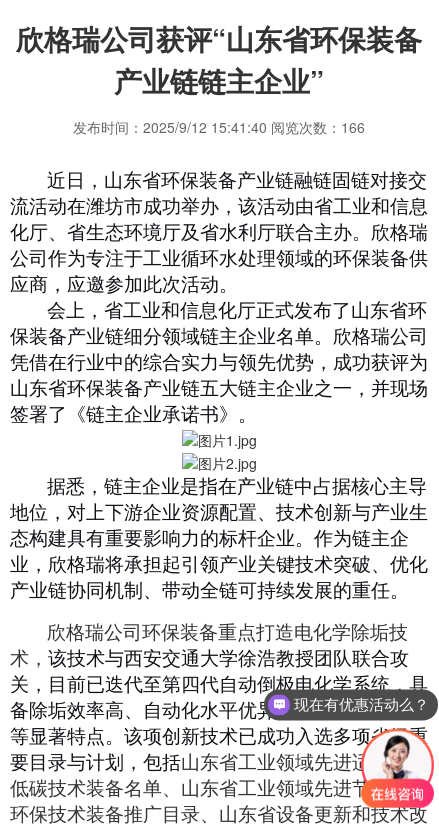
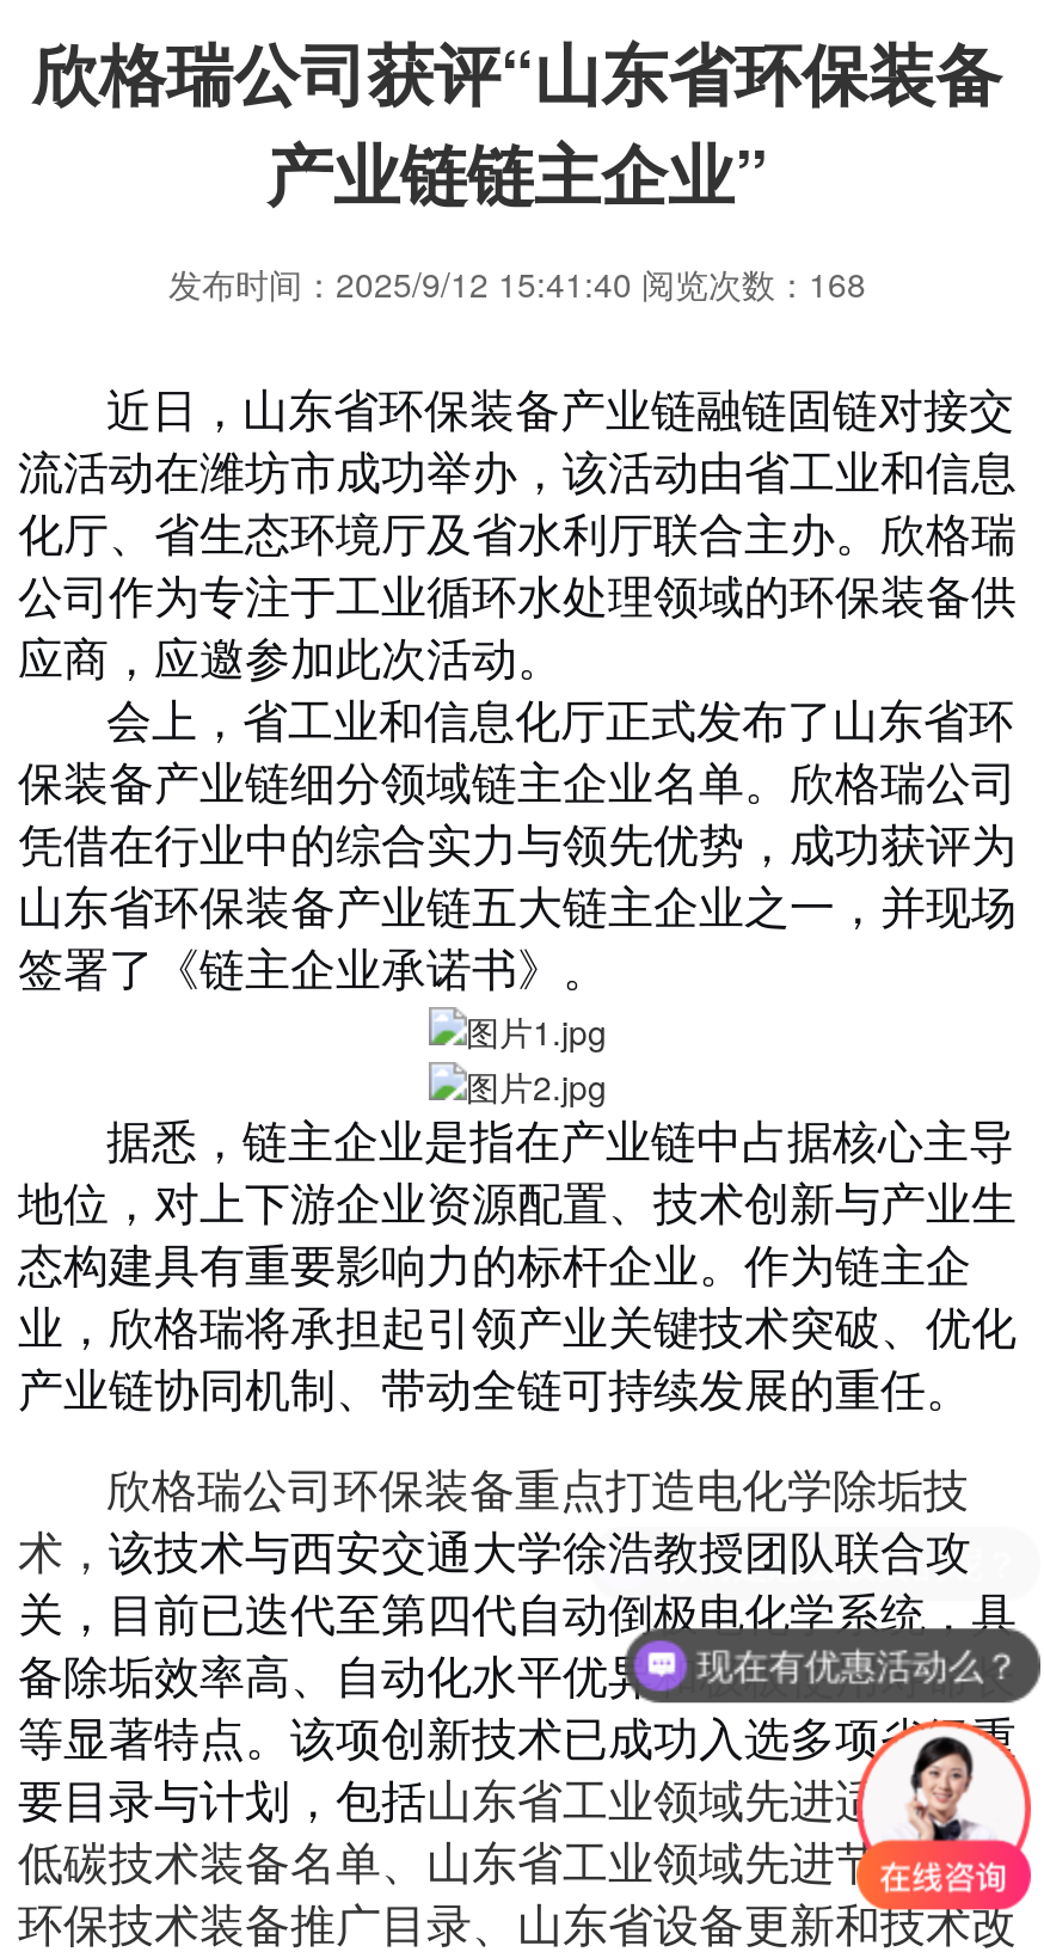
- 发布时间：2025/9/12 15:41:40 阅览次数：166
+ 发布时间：2025/9/12 15:41:40 阅览次数：168
